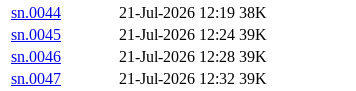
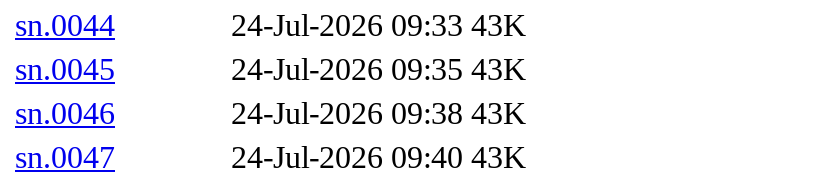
- 21-Jul-2026 12:19 38K
+ 24-Jul-2026 09:33 43K

- 21-Jul-2026 12:24 39K
+ 24-Jul-2026 09:35 43K

- 21-Jul-2026 12:28 39K
+ 24-Jul-2026 09:38 43K

- 21-Jul-2026 12:32 39K
+ 24-Jul-2026 09:40 43K
